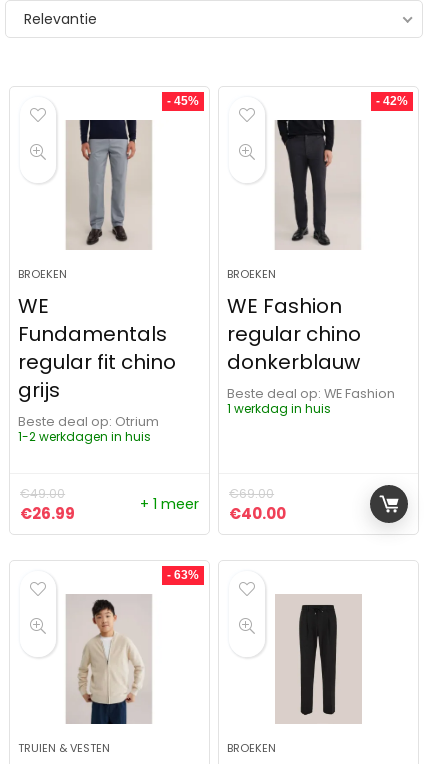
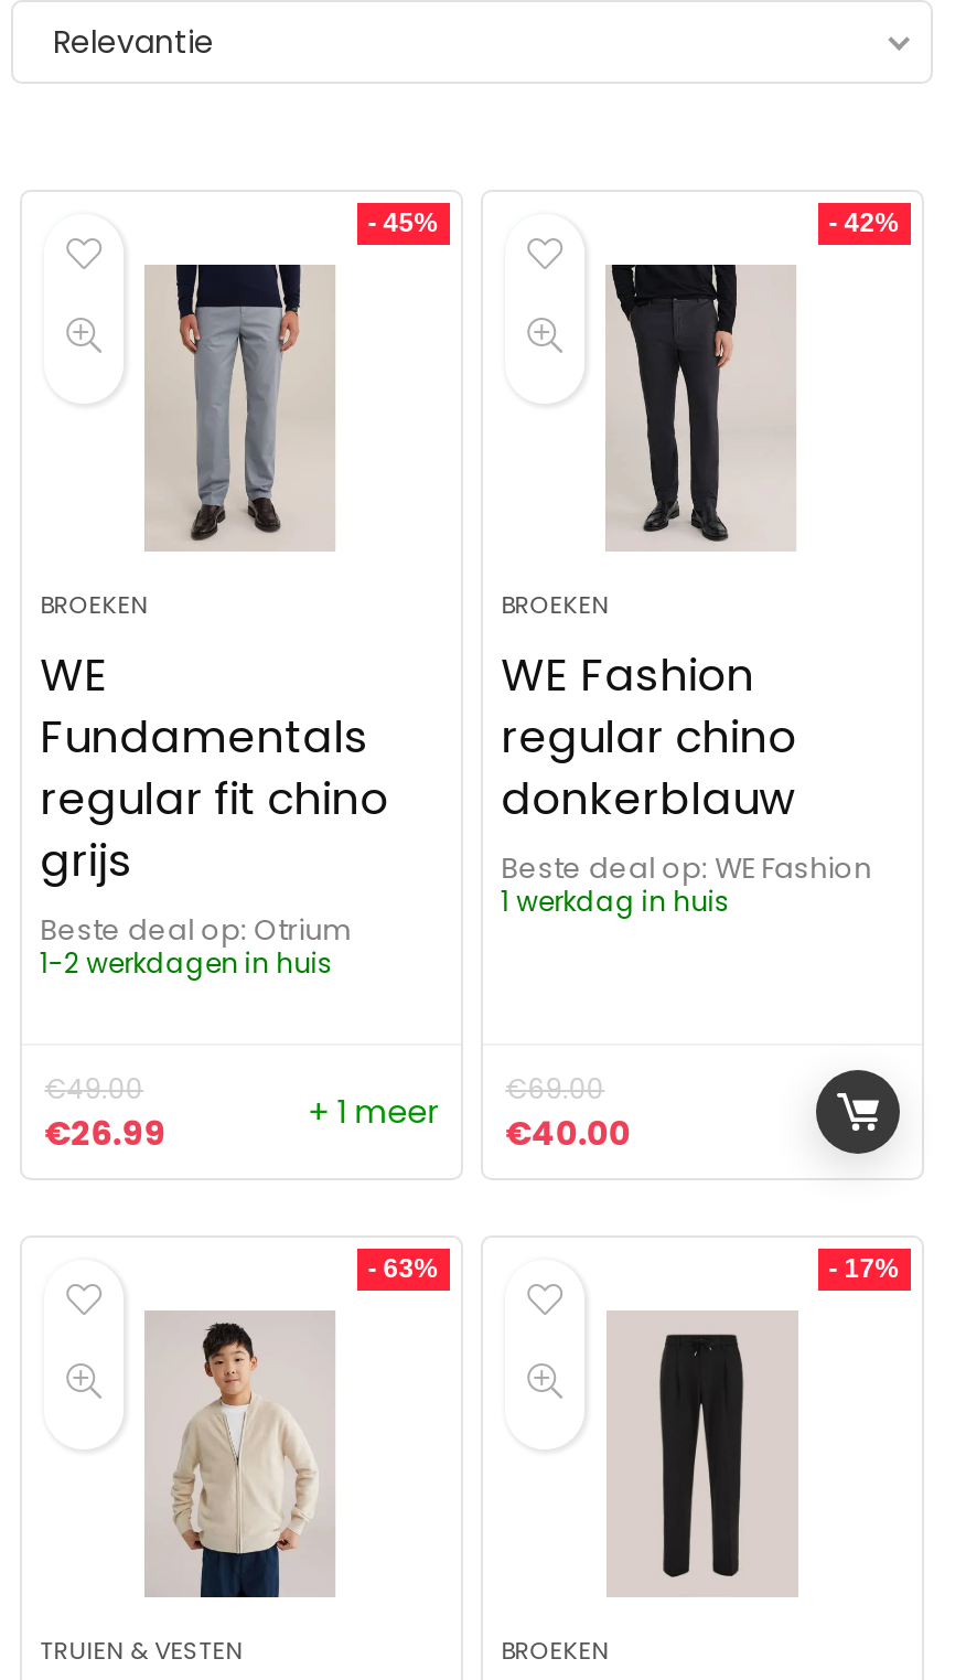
+ - 17%
